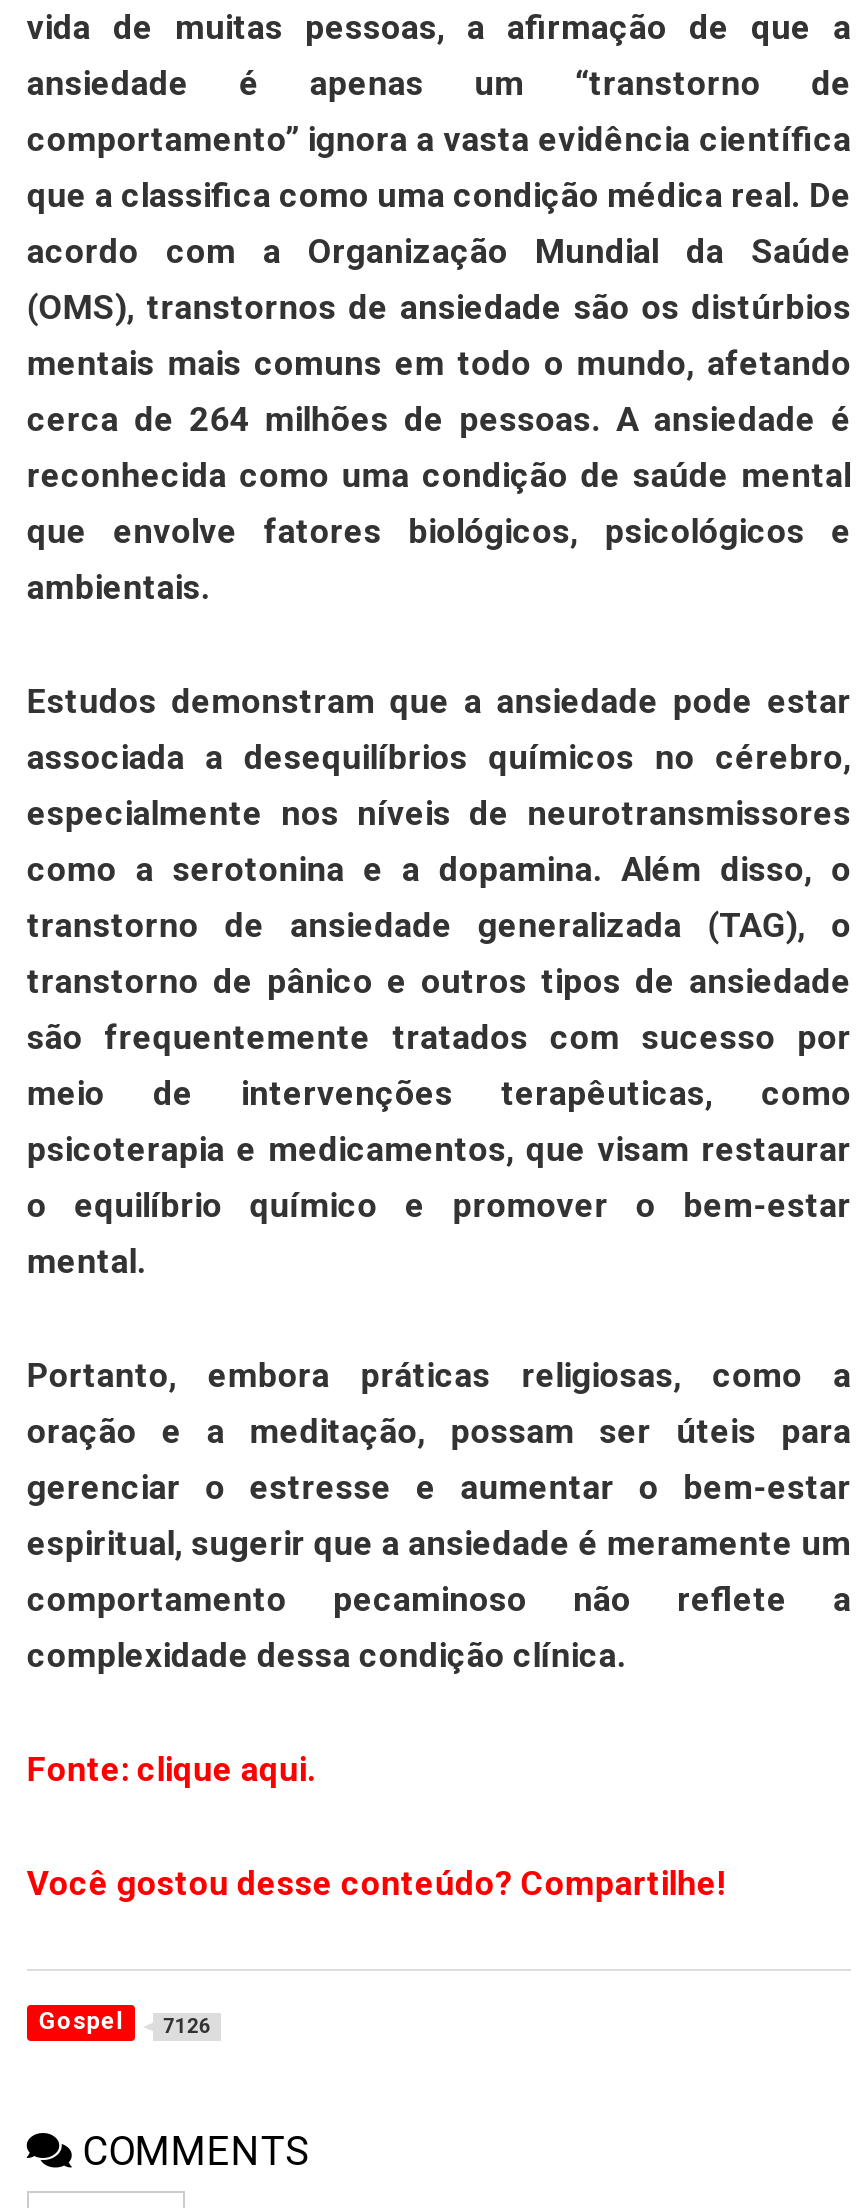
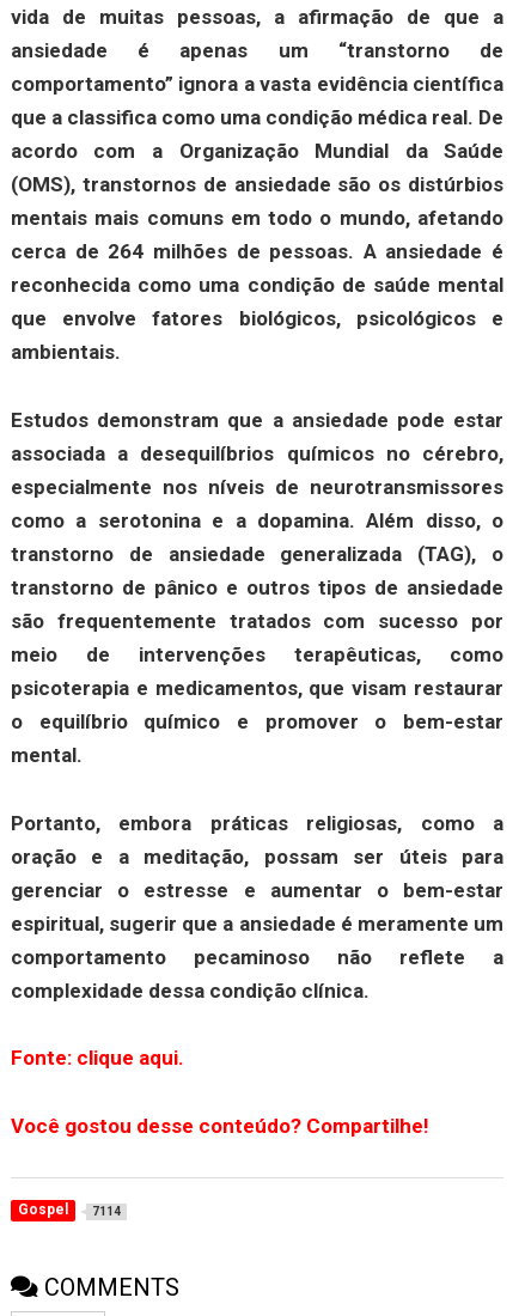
- Gospel 7126
+ Gospel 7114
